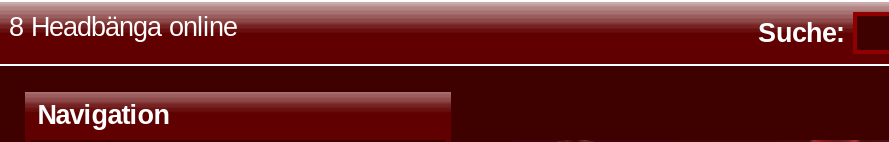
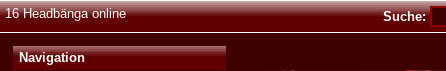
- 8 Headbänga online
+ 16 Headbänga online
